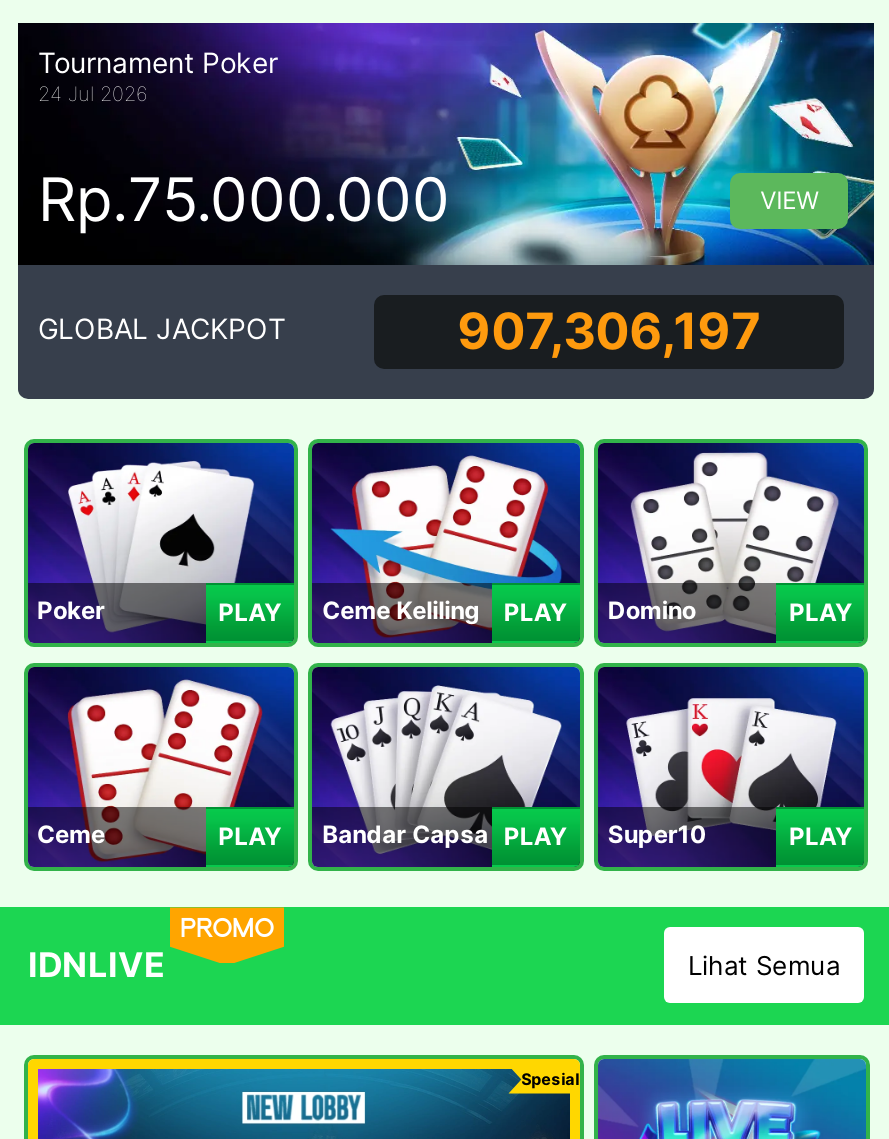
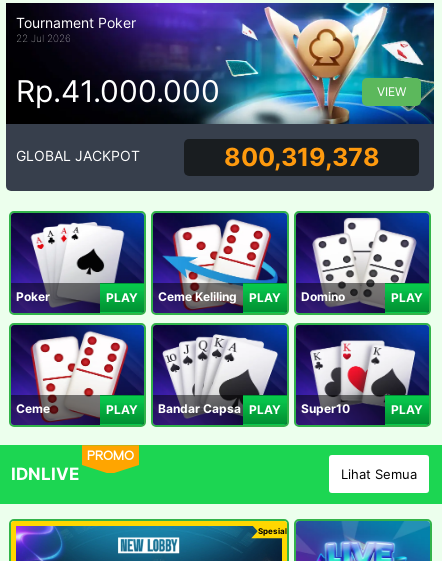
- 24 Jul 2026
+ 22 Jul 2026

- Rp.75.000.000
+ Rp.41.000.000

- 907,306,197
+ 800,319,378
